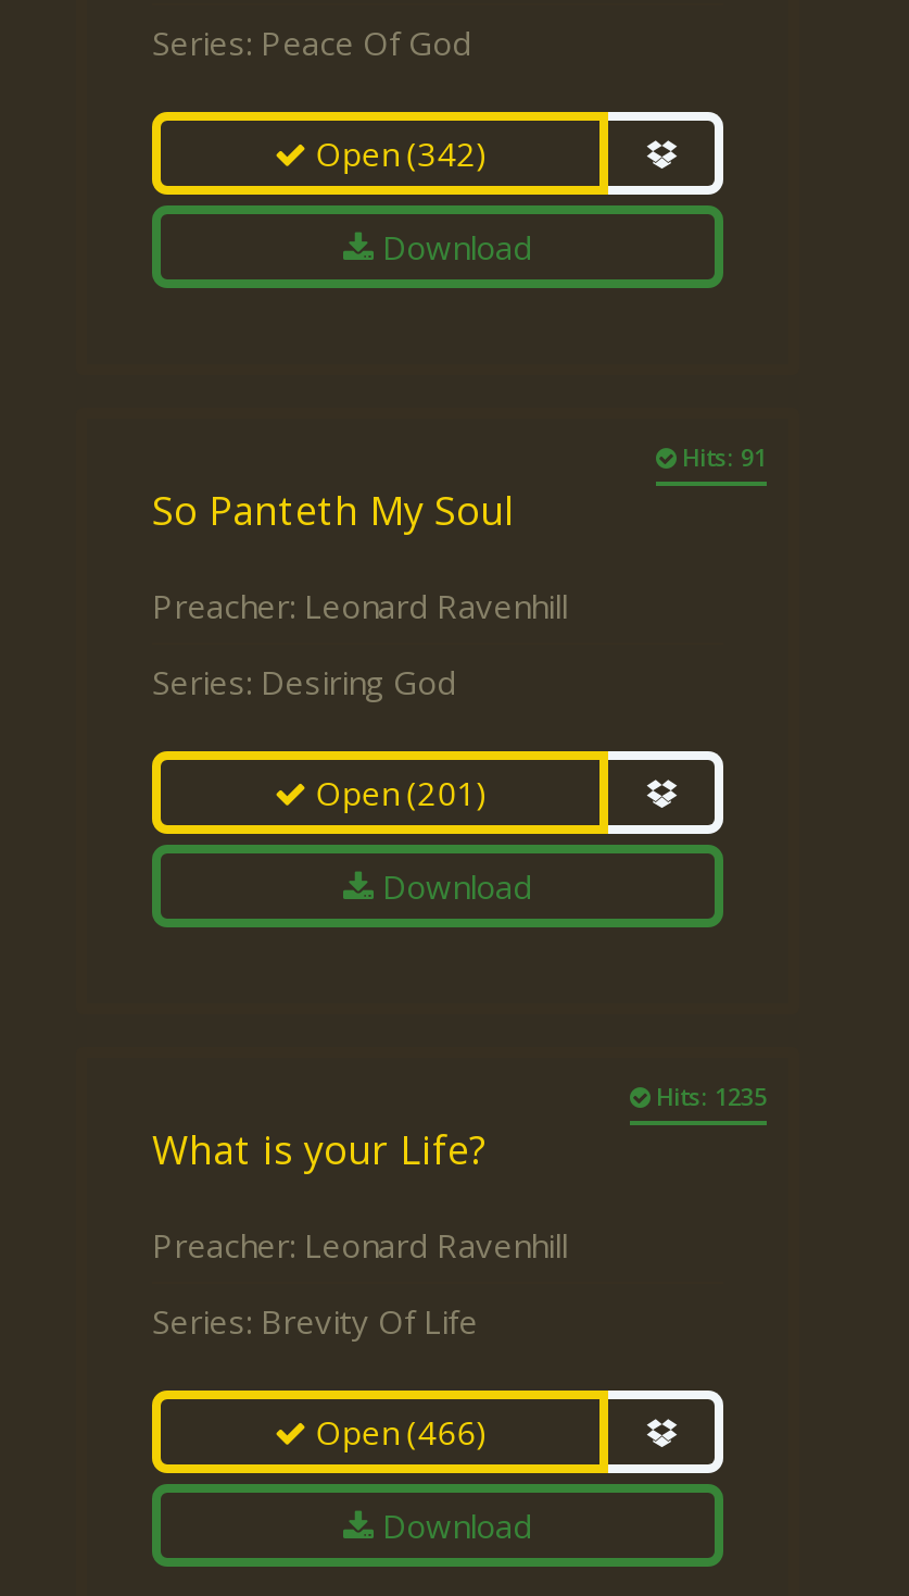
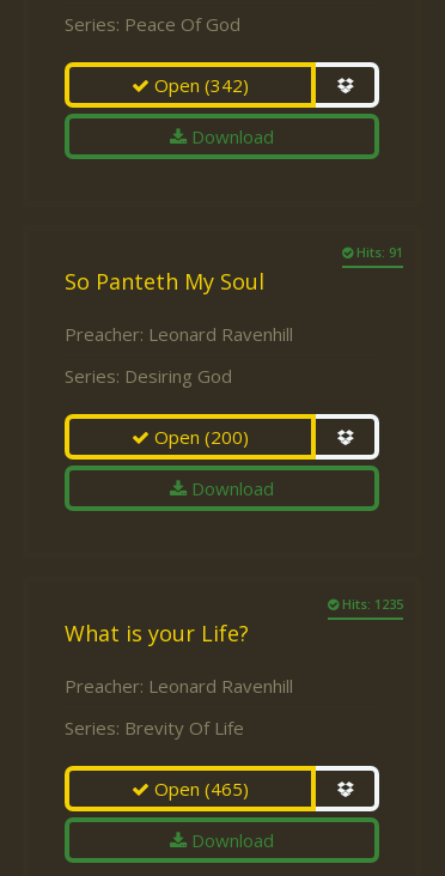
- Open (201)
+ Open (200)

- Open (466)
+ Open (465)
